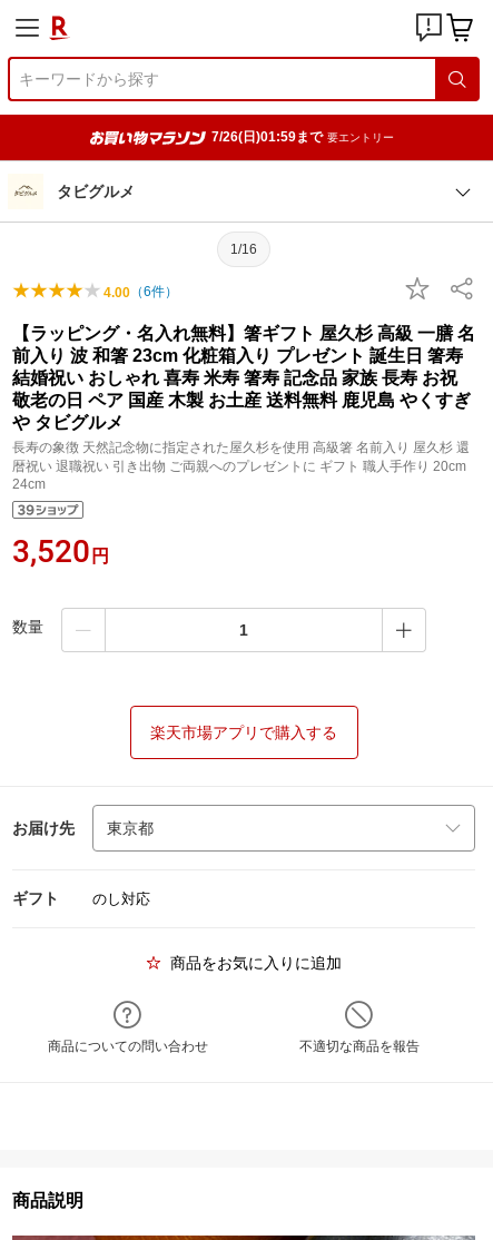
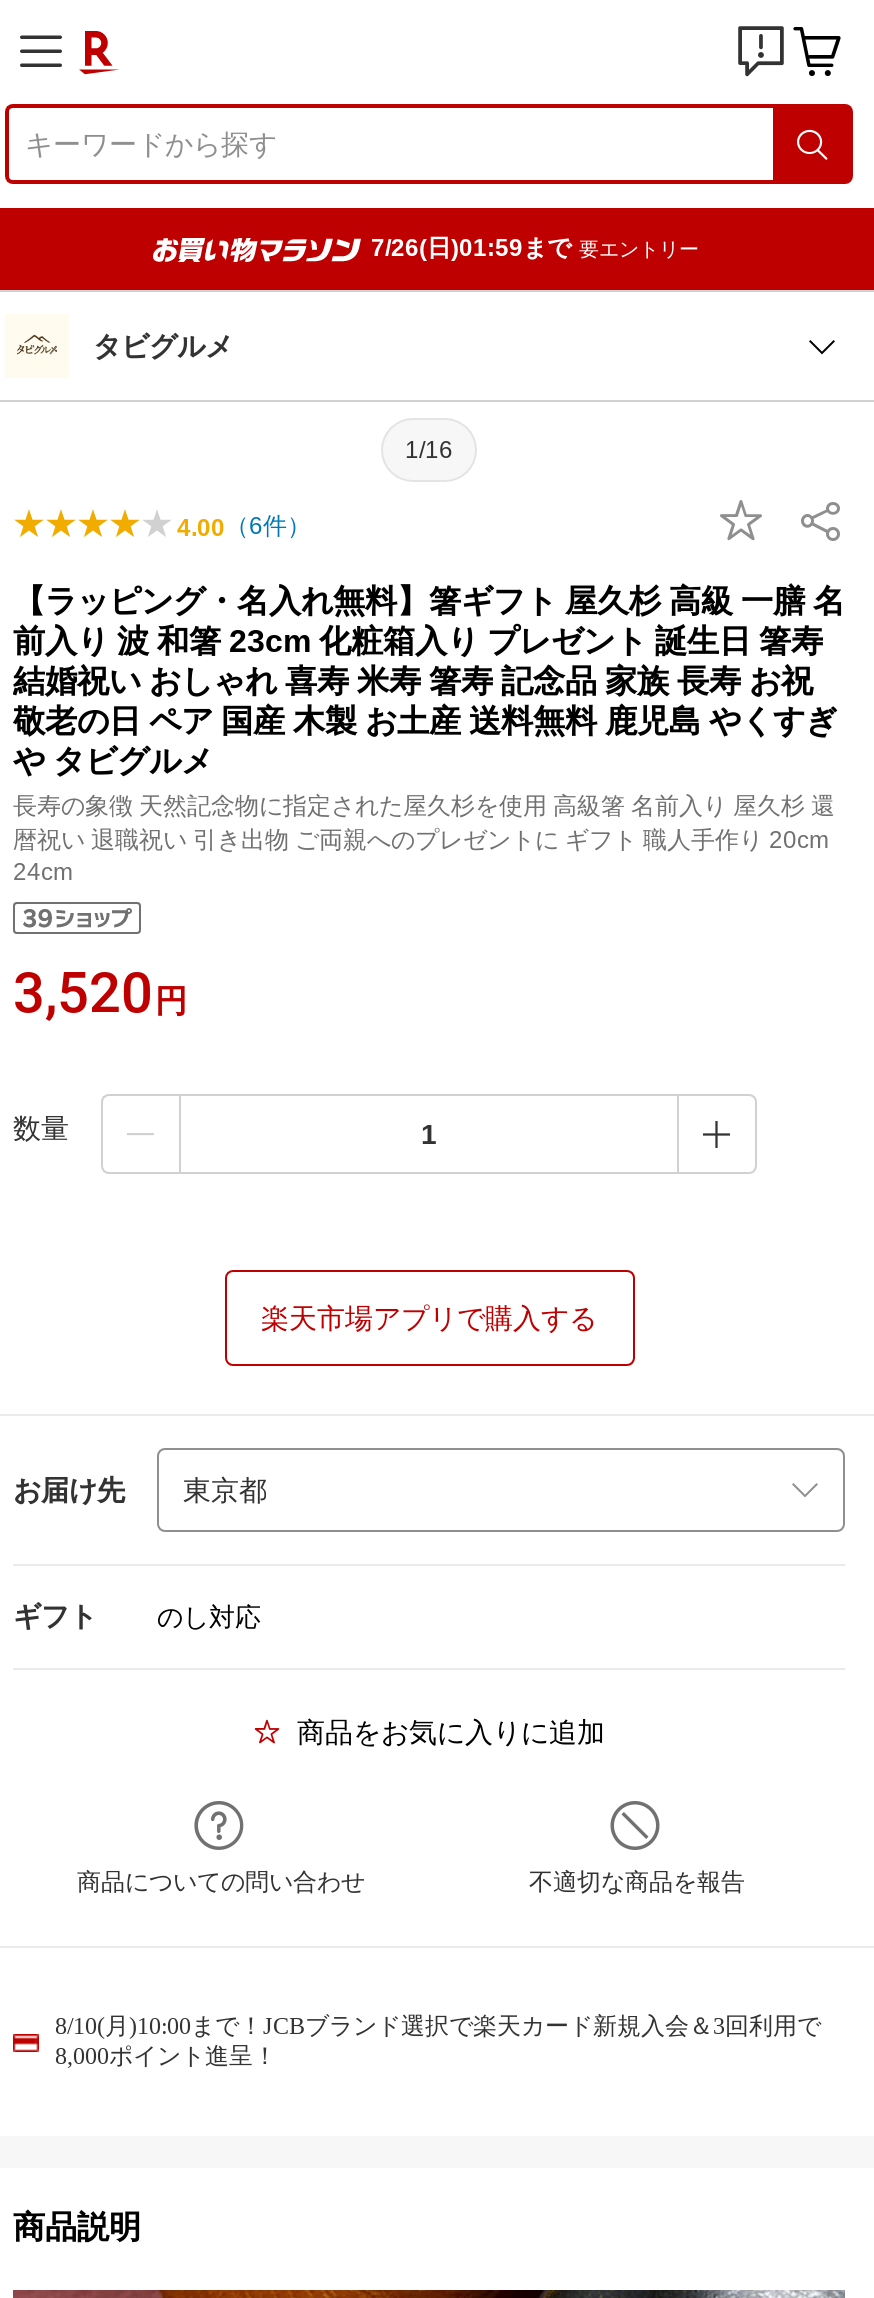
+ 8/10(月)10:00まで！JCBブランド選択で楽天カード新規入会＆3回利用で
+ 8,000ポイント進呈！
